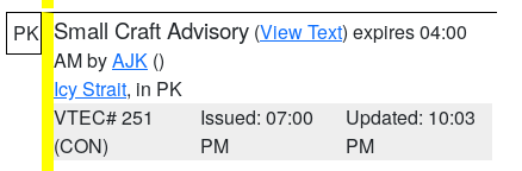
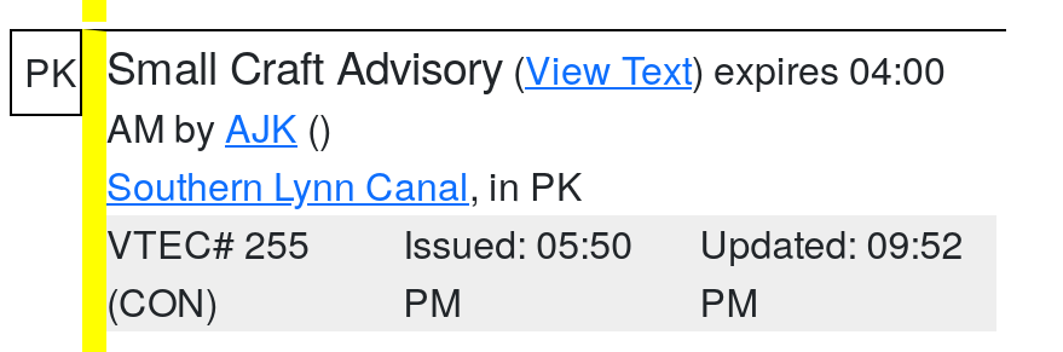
- Icy Strait, in PK
- VTEC# 251
+ Southern Lynn Canal, in PK
+ VTEC# 255

- Issued: 07:00
+ Issued: 05:50

- Updated: 10:03
+ Updated: 09:52
